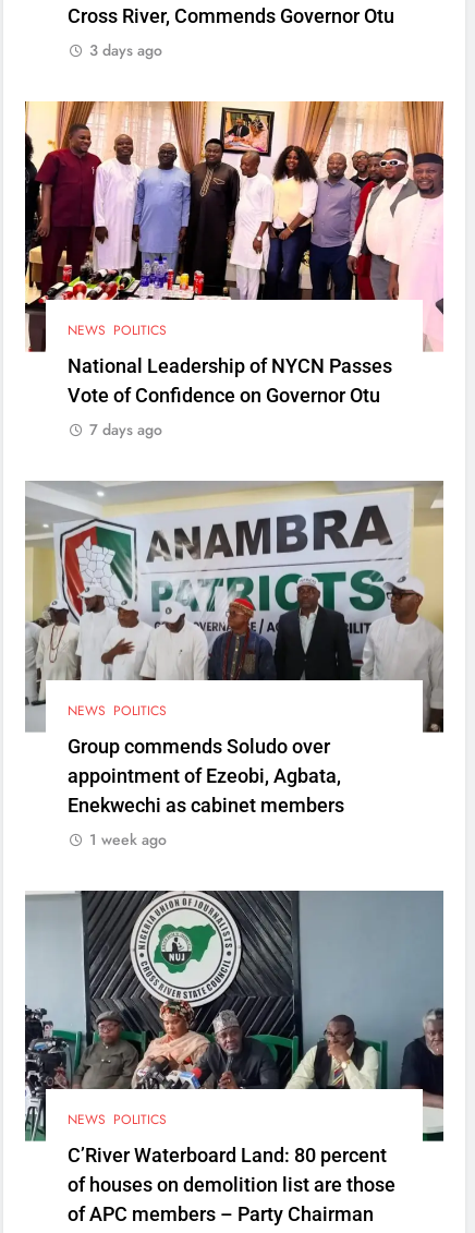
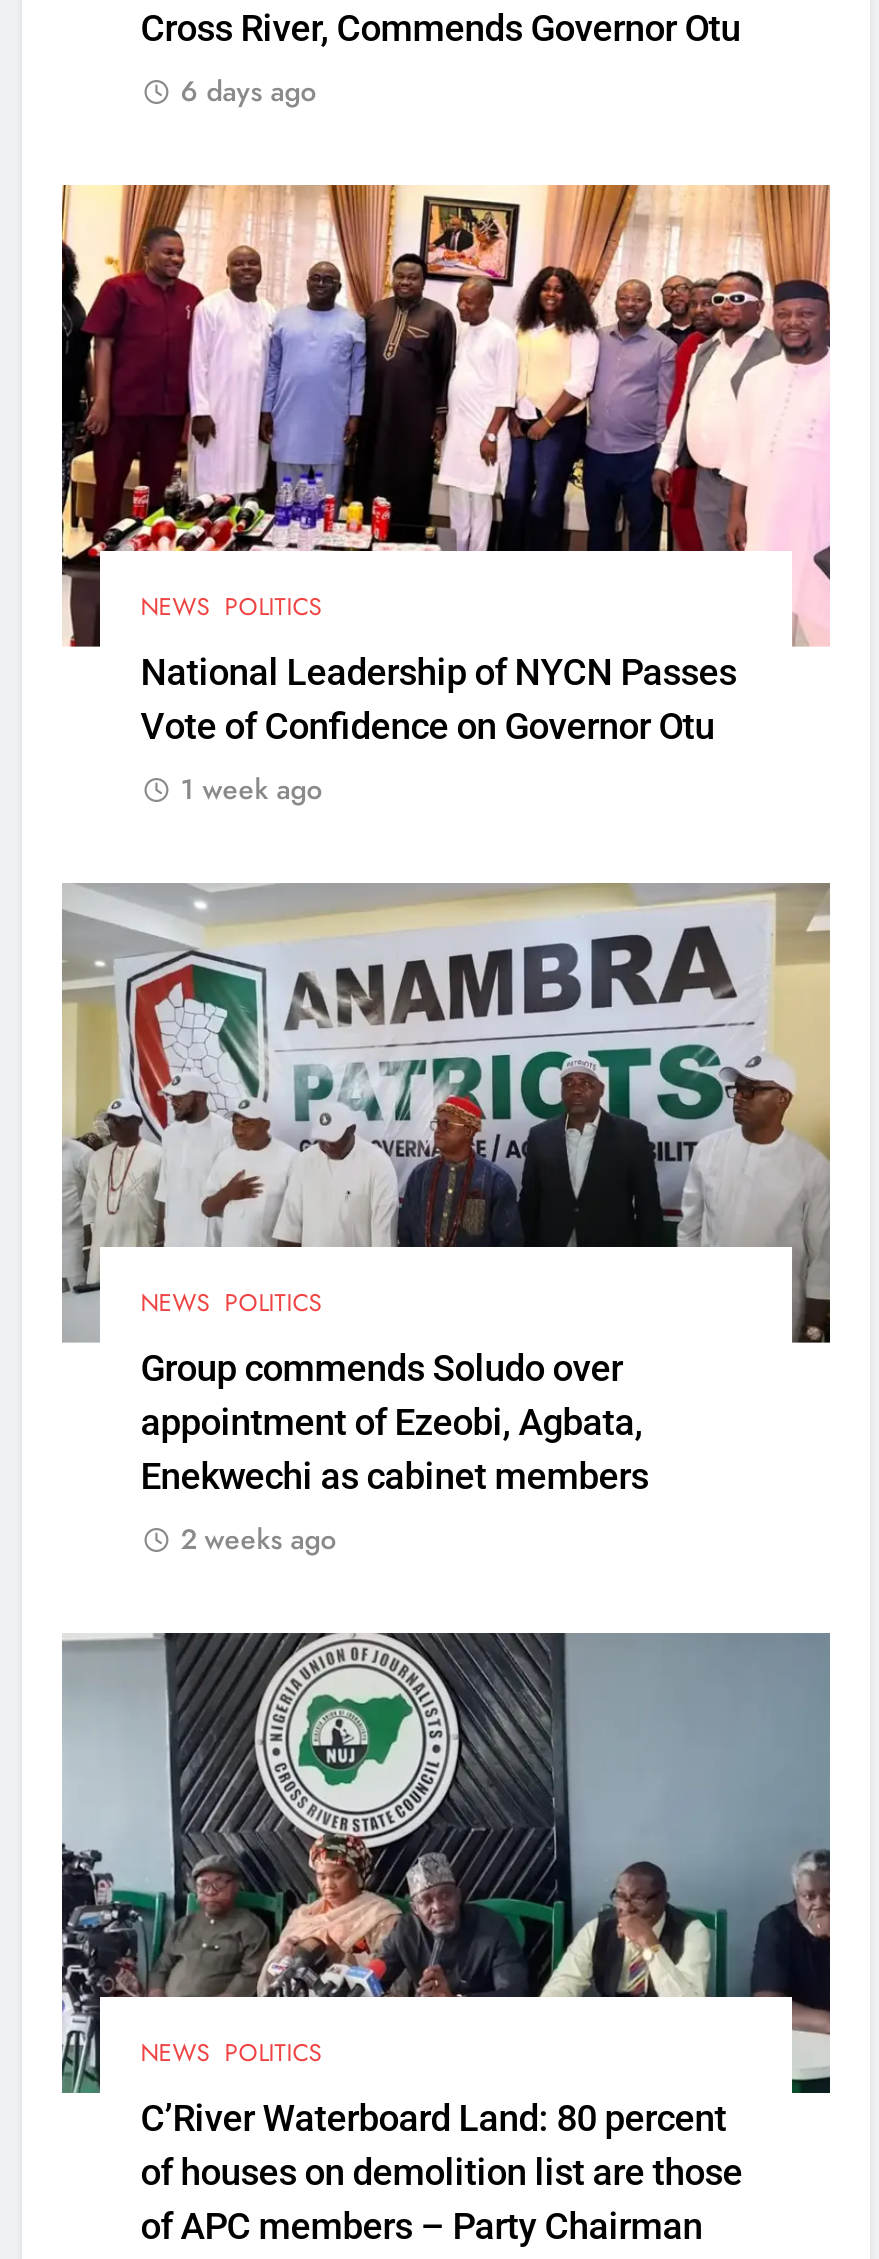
- 3 days ago
+ 6 days ago

- 7 days ago
+ 1 week ago

- 1 week ago
+ 2 weeks ago
